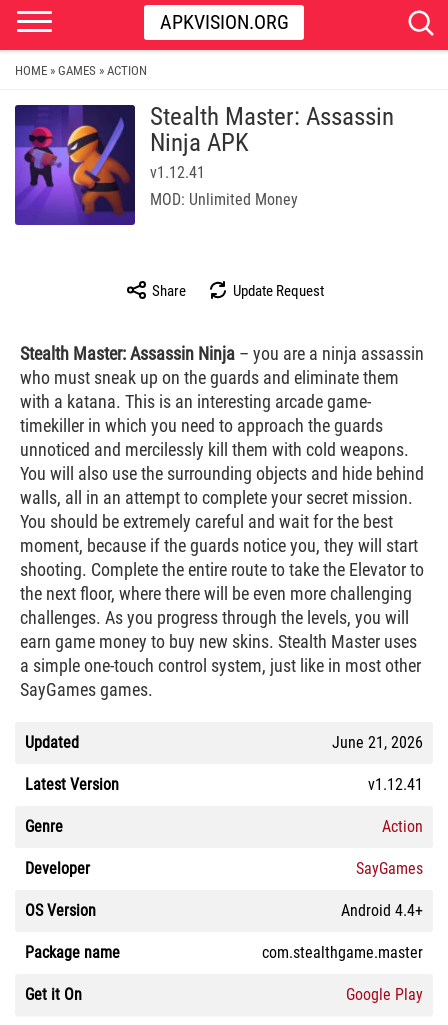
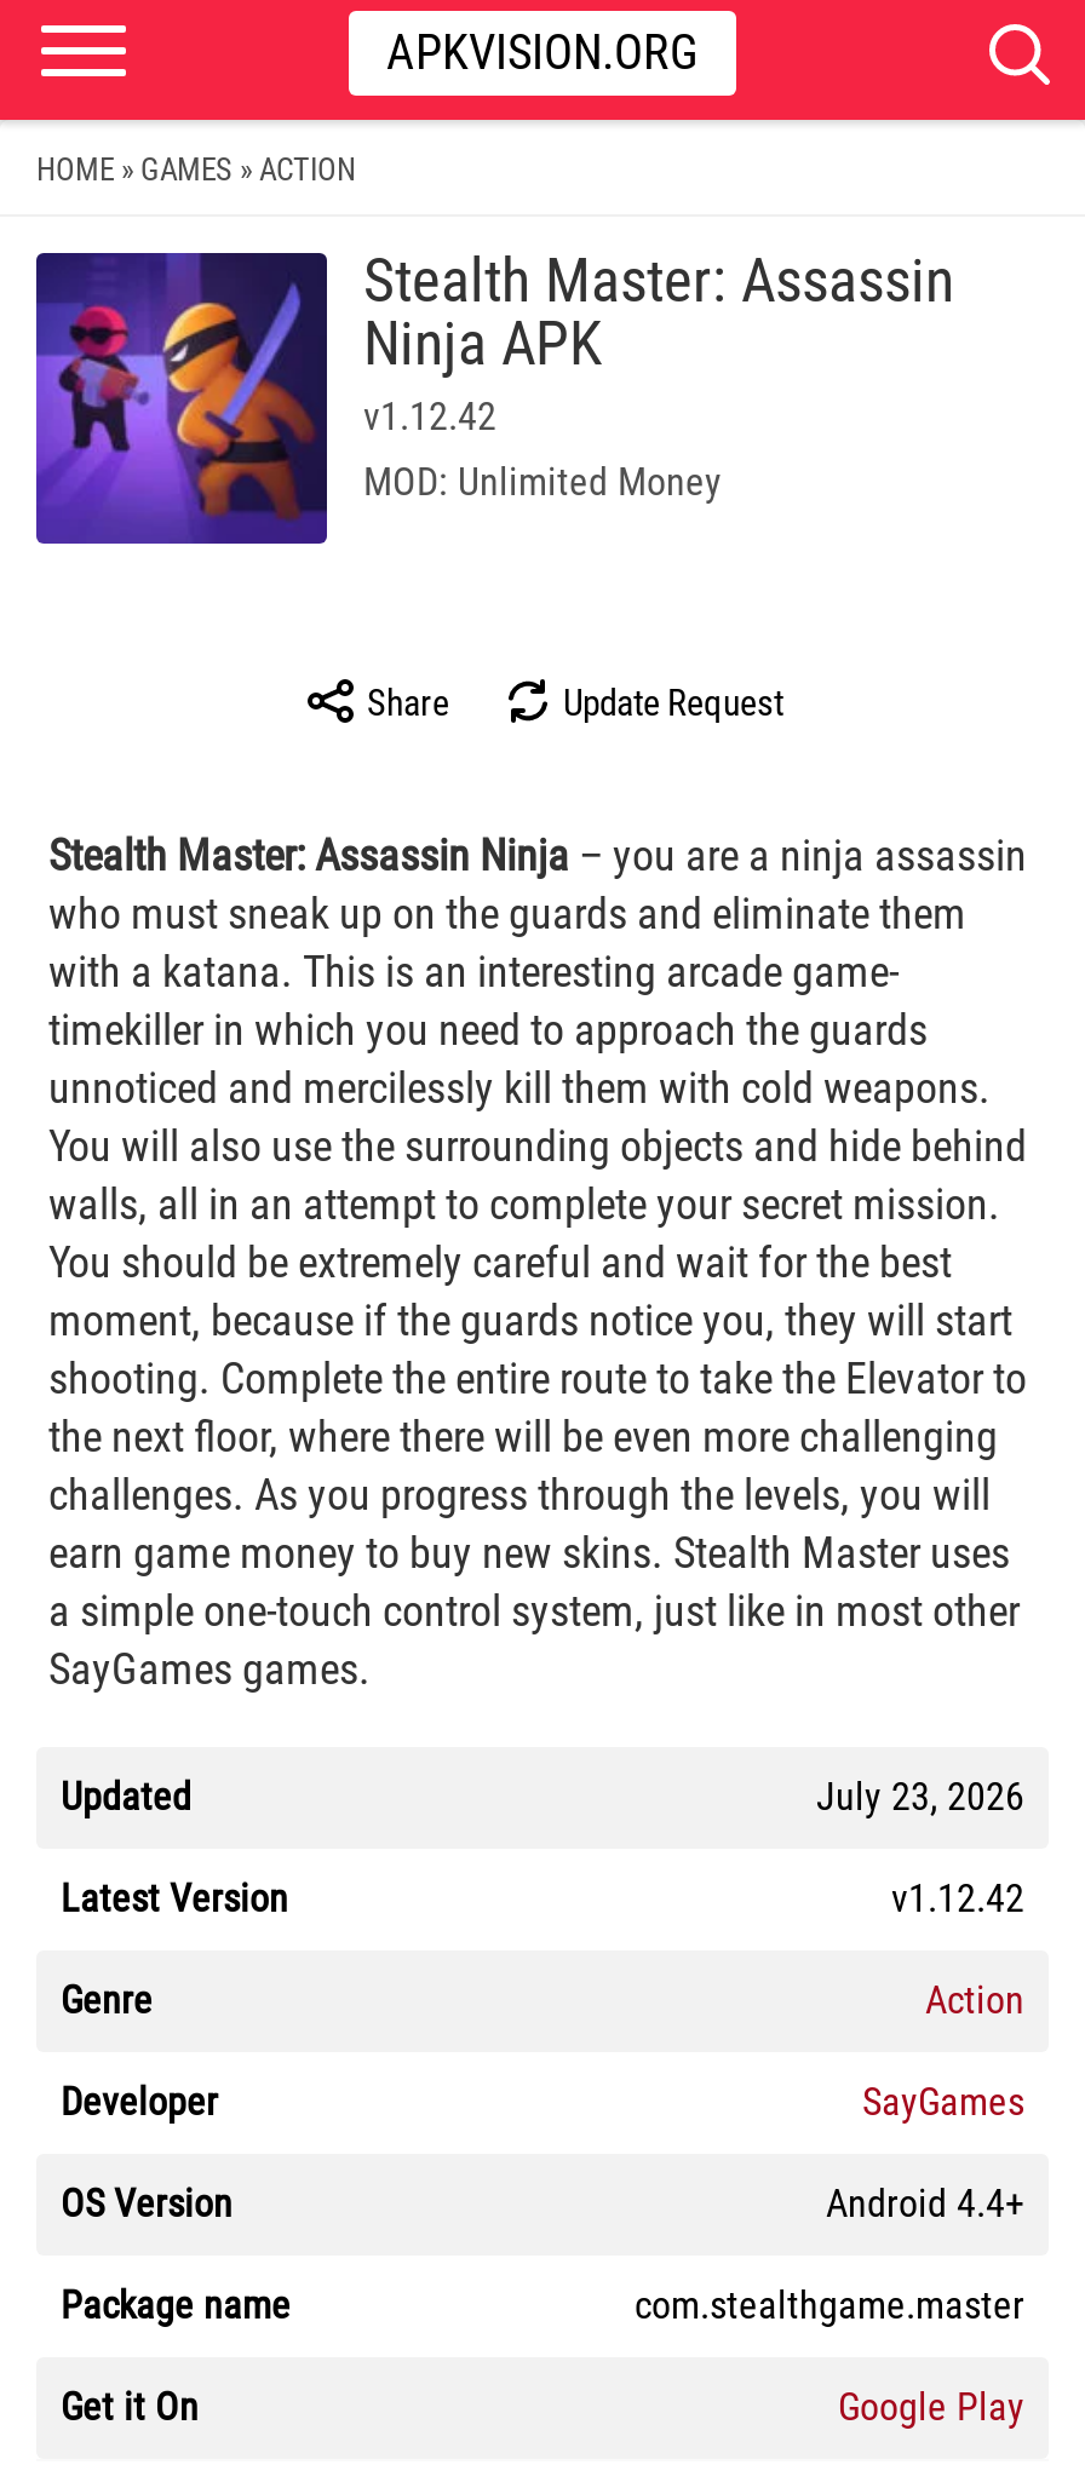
- v1.12.41
+ v1.12.42

- June 21, 2026
+ July 23, 2026

- v1.12.41
+ v1.12.42
